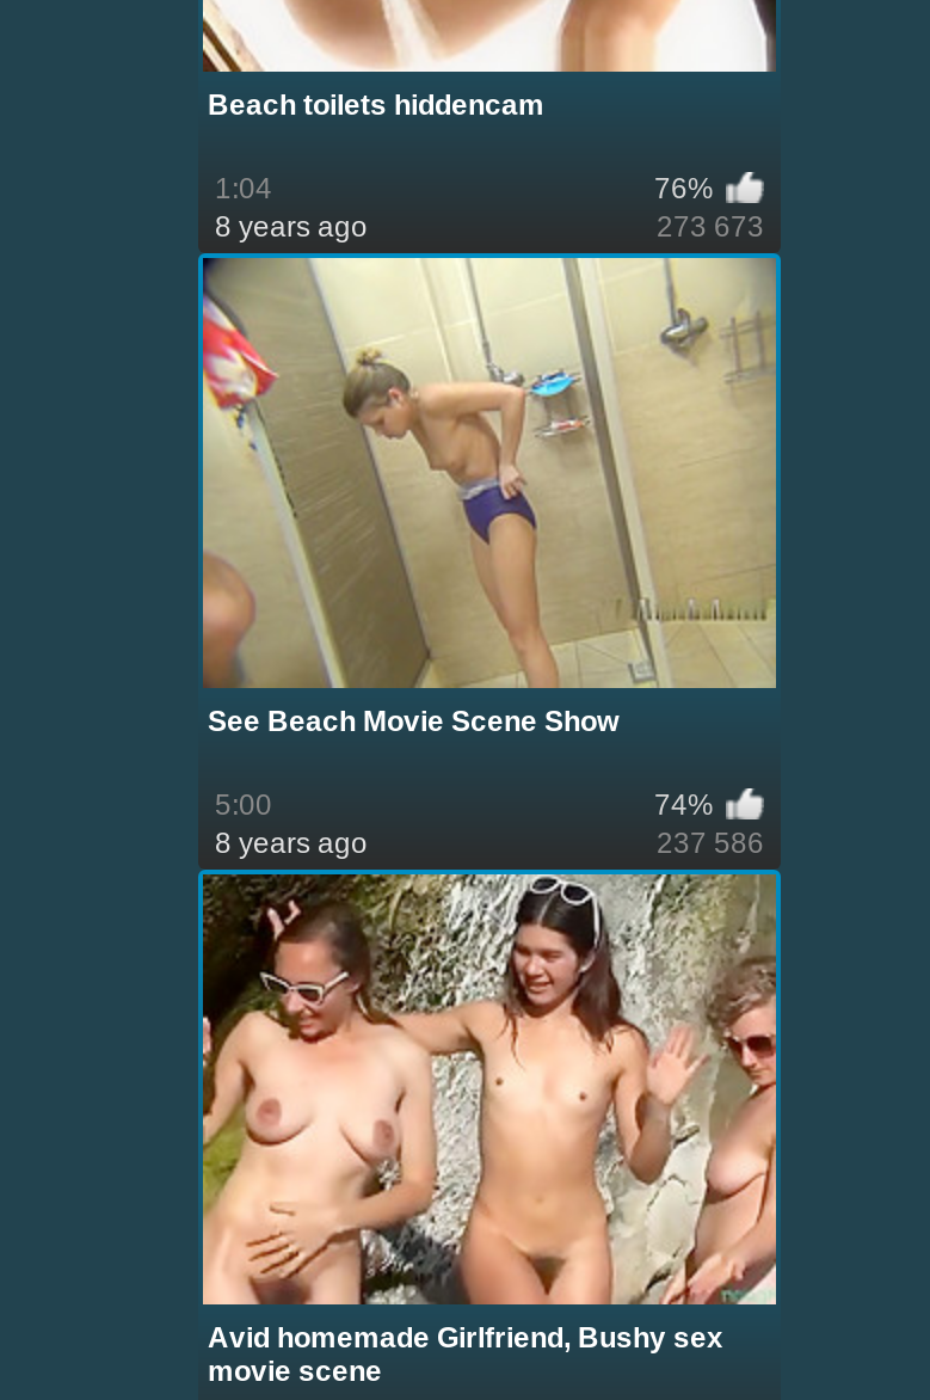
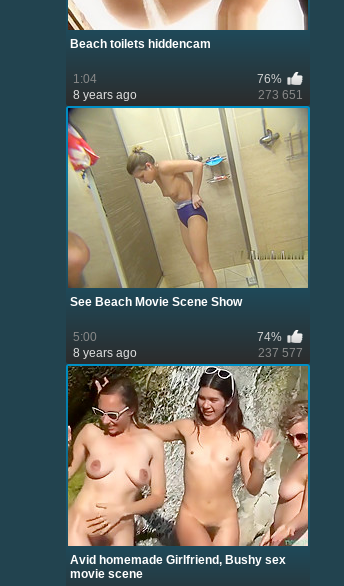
- 273 673
+ 273 651

- 237 586
+ 237 577
